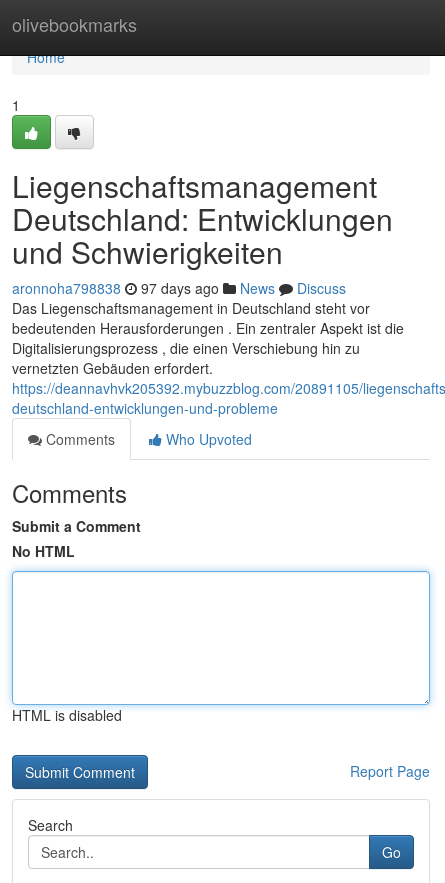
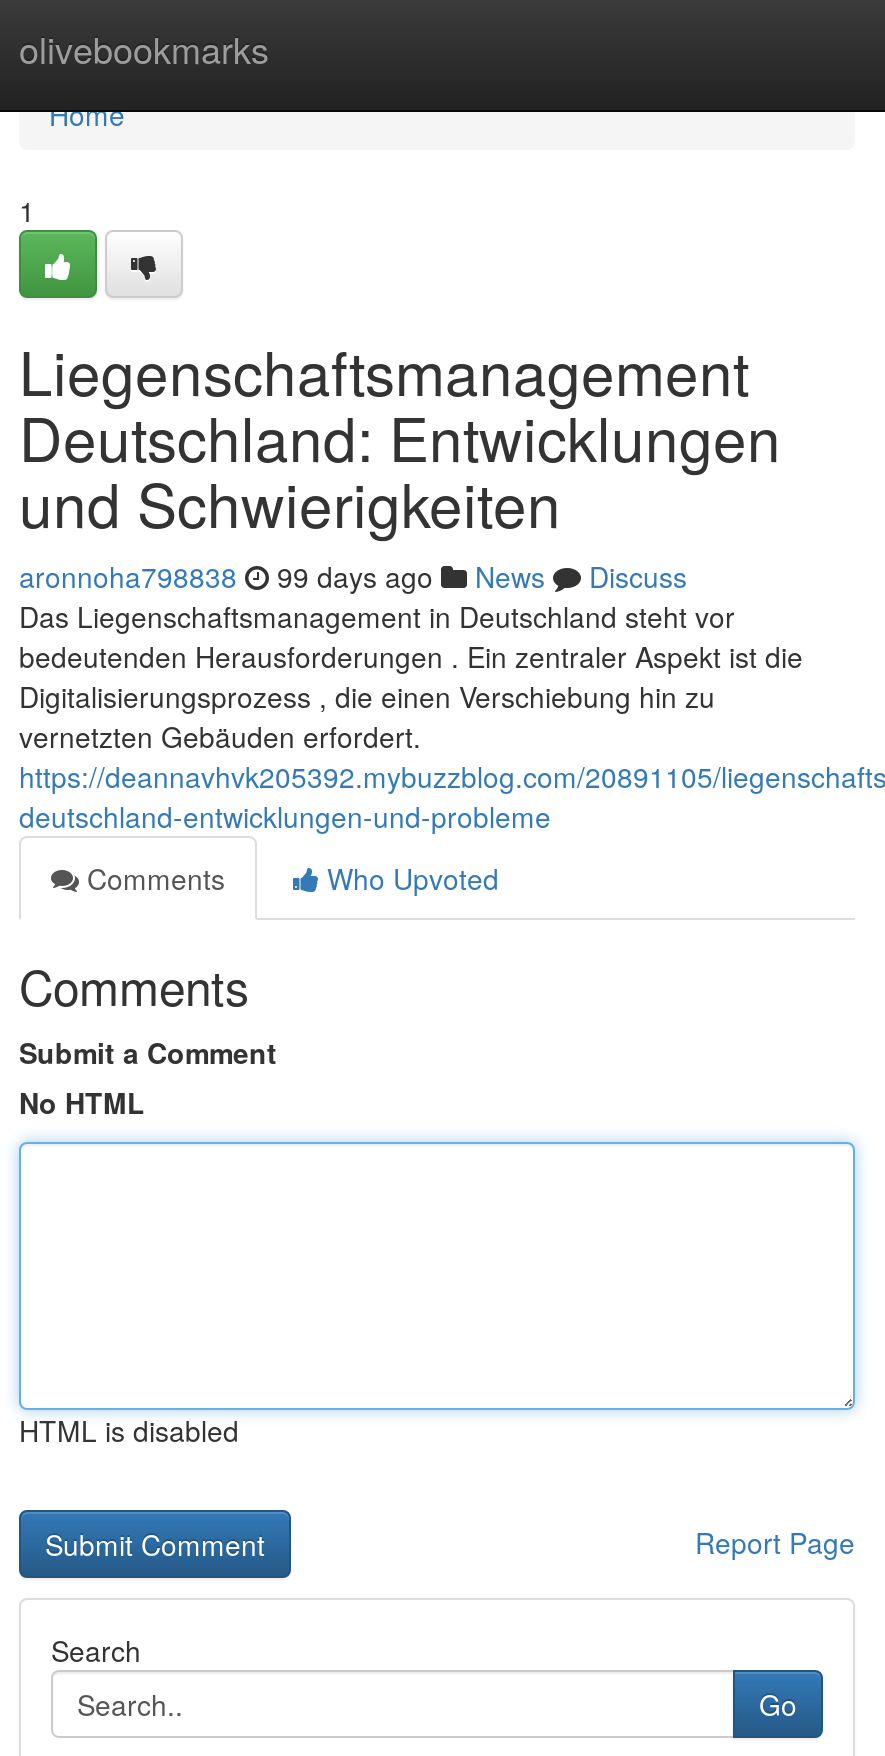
- aronnoha798838 97 days ago News Discuss
+ aronnoha798838 99 days ago News Discuss
